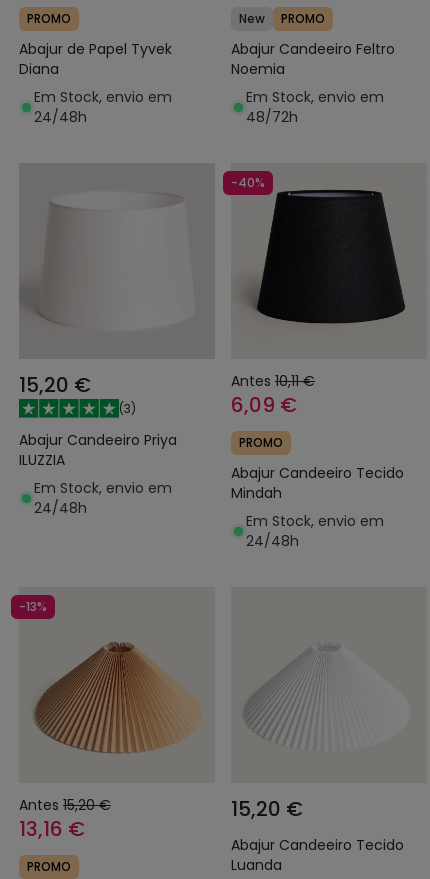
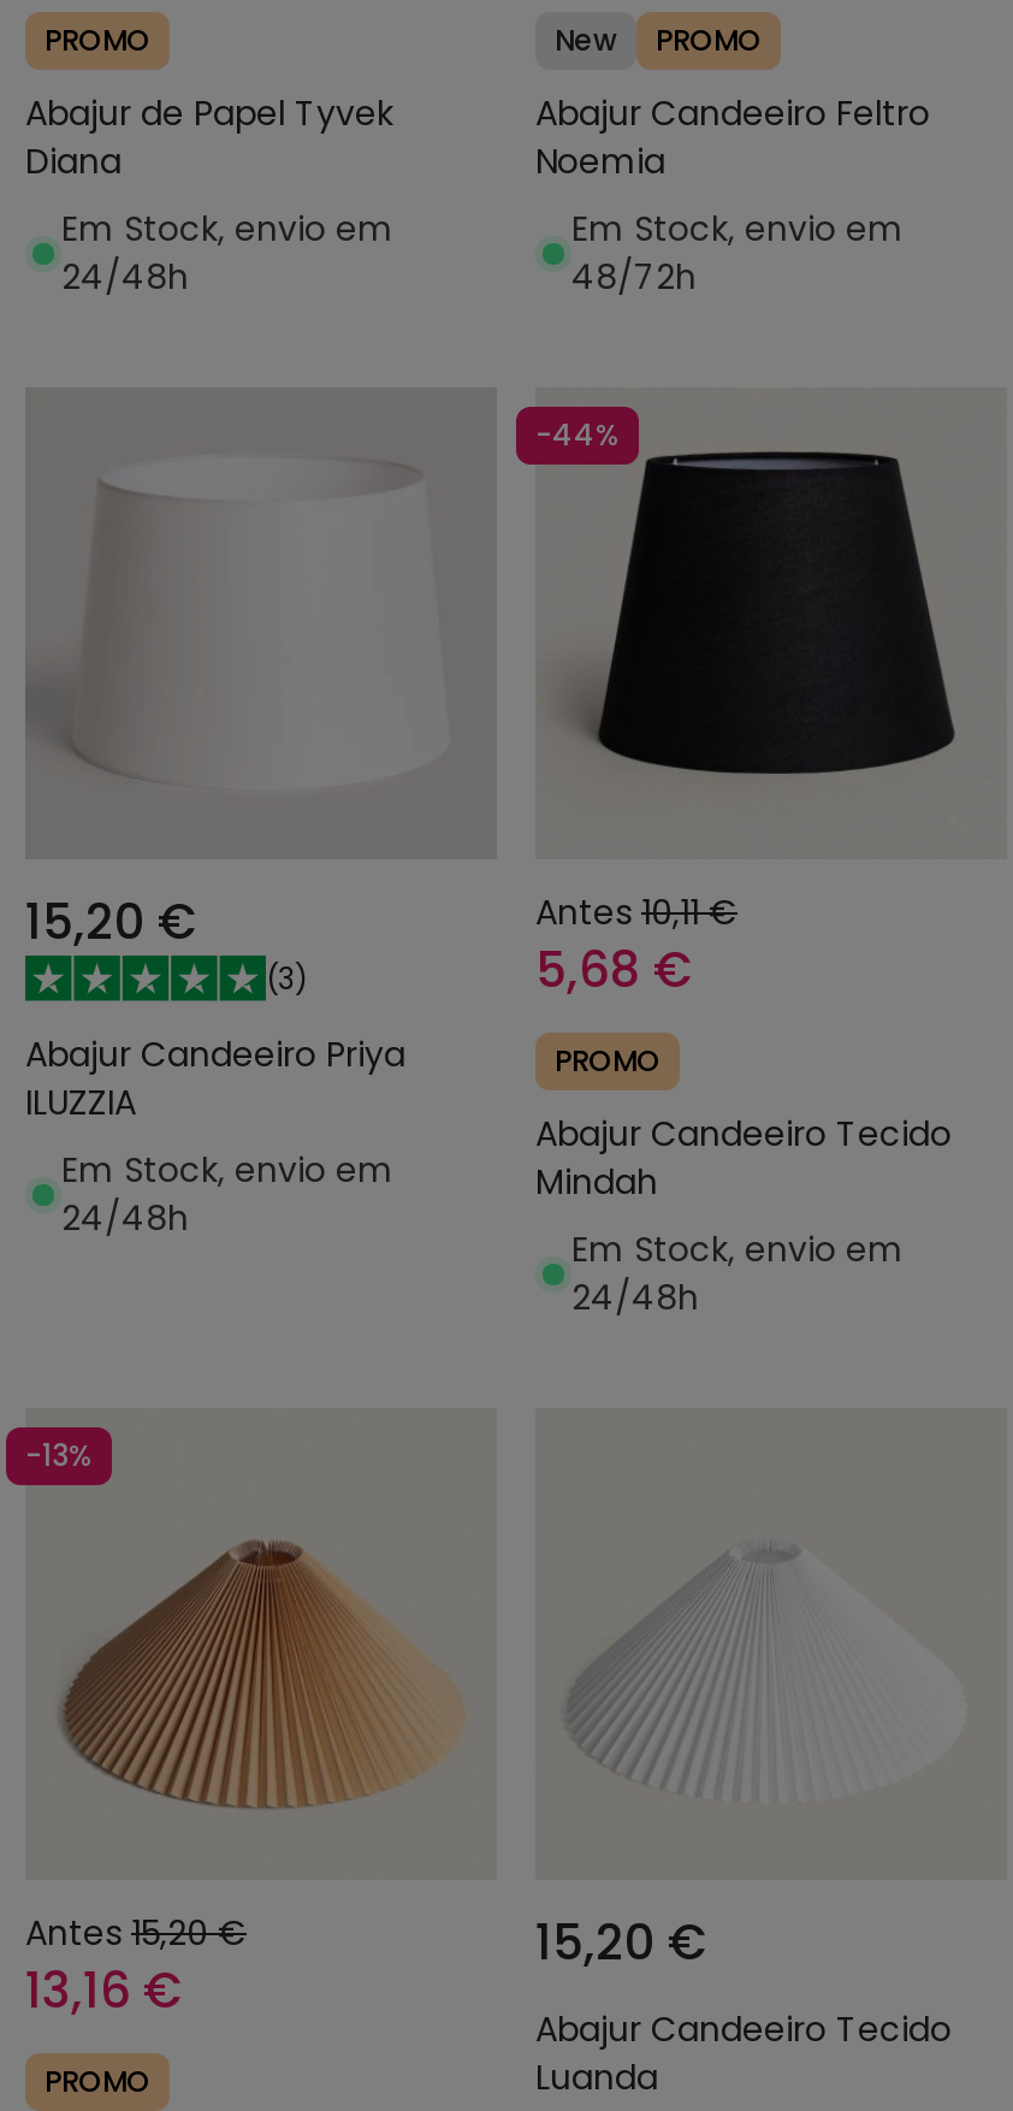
- -40%
+ -44%

- 6,09 €
+ 5,68 €
